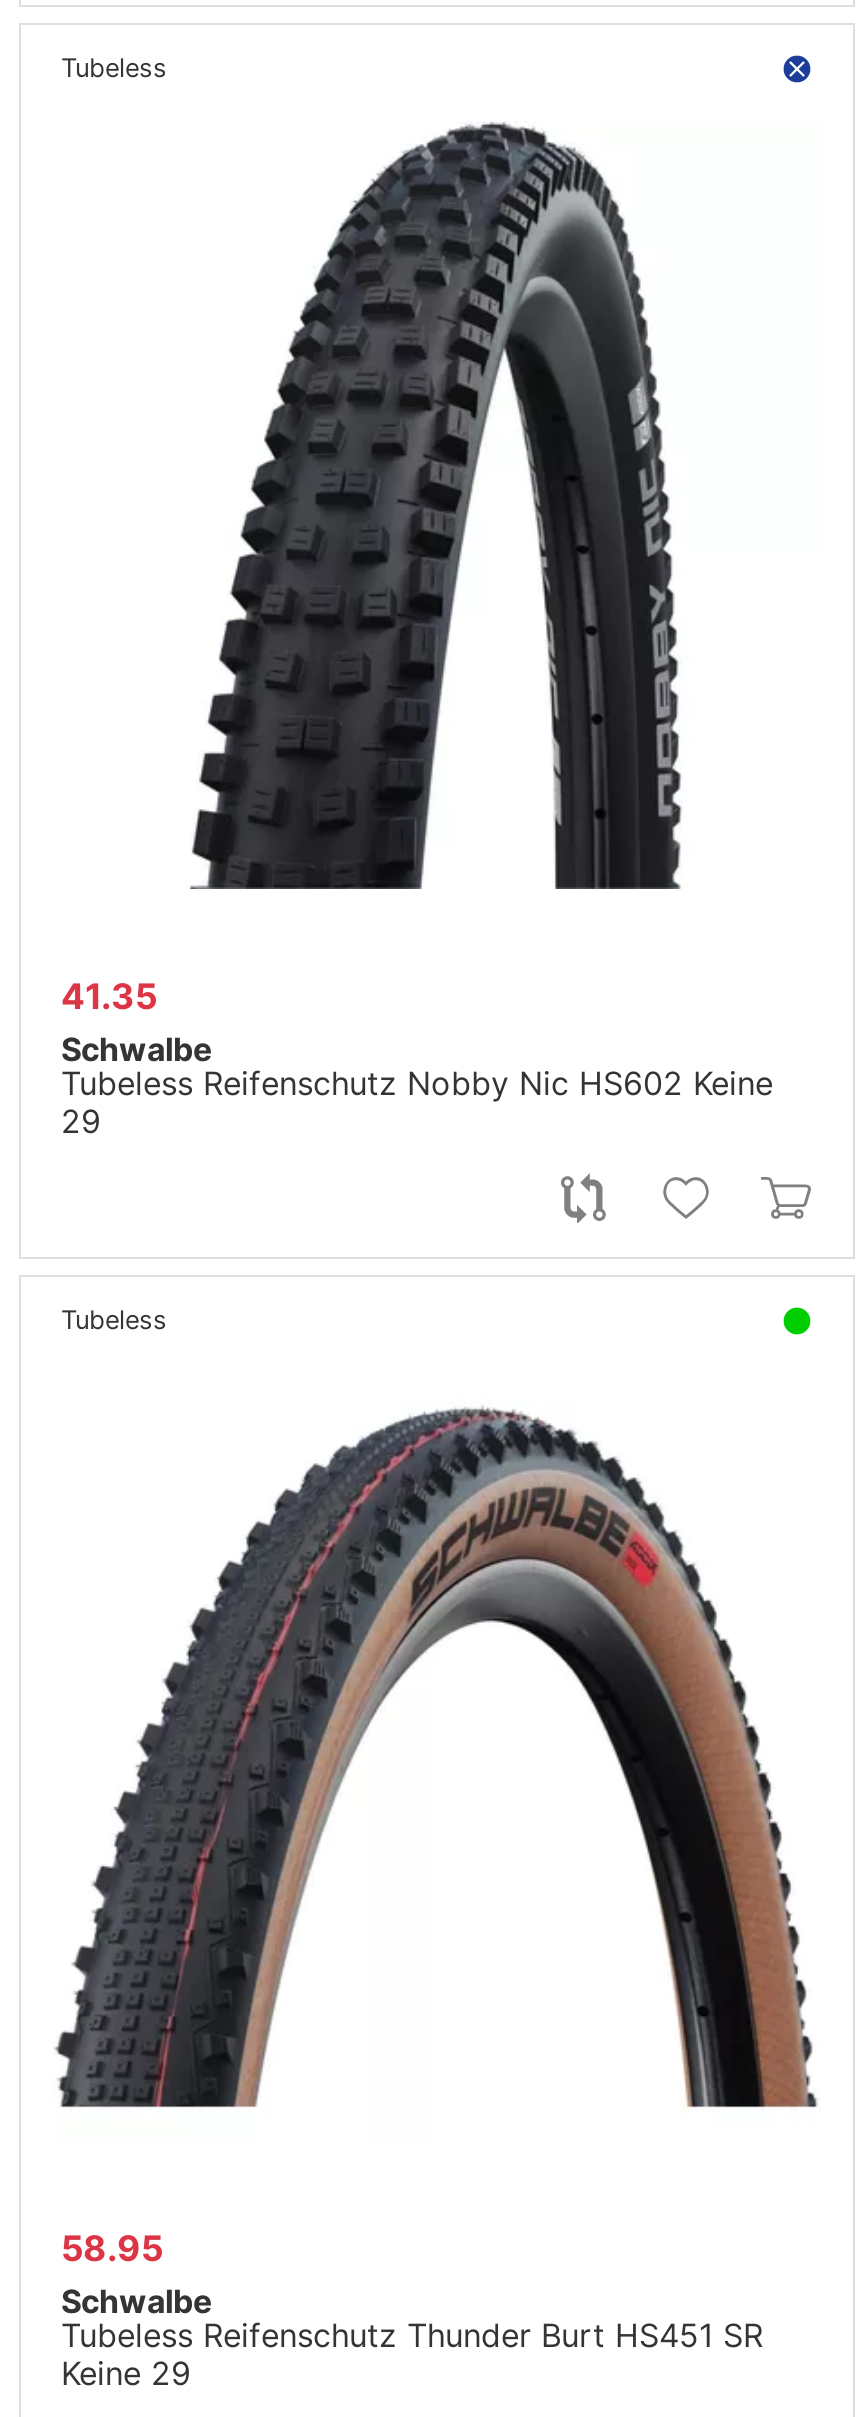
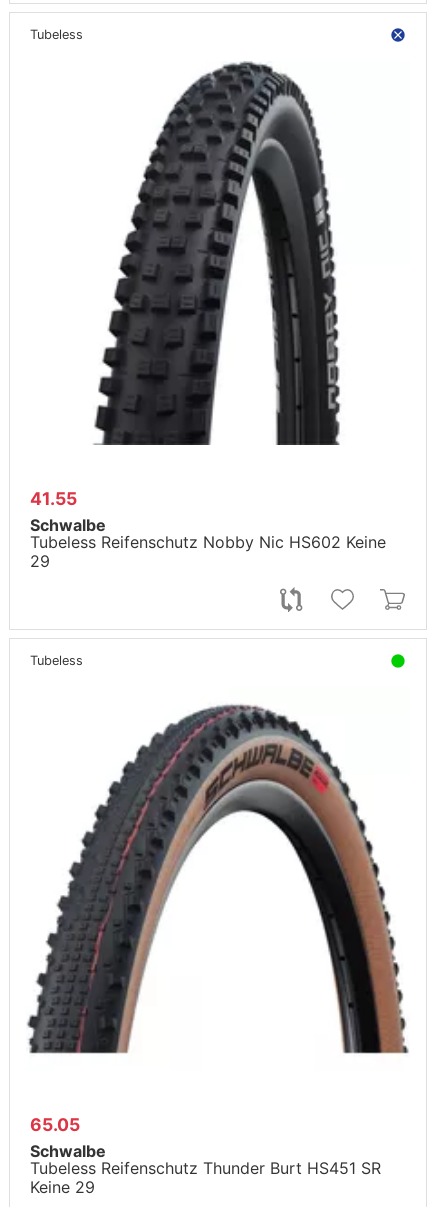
- 41.35
+ 41.55

- 58.95
+ 65.05
